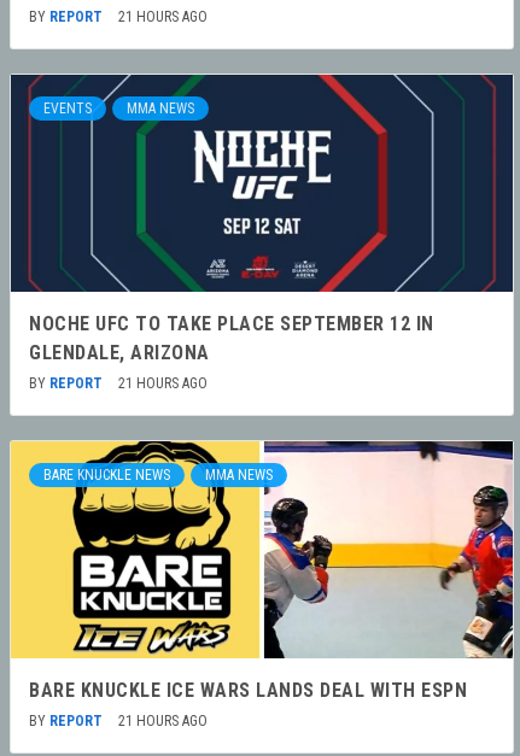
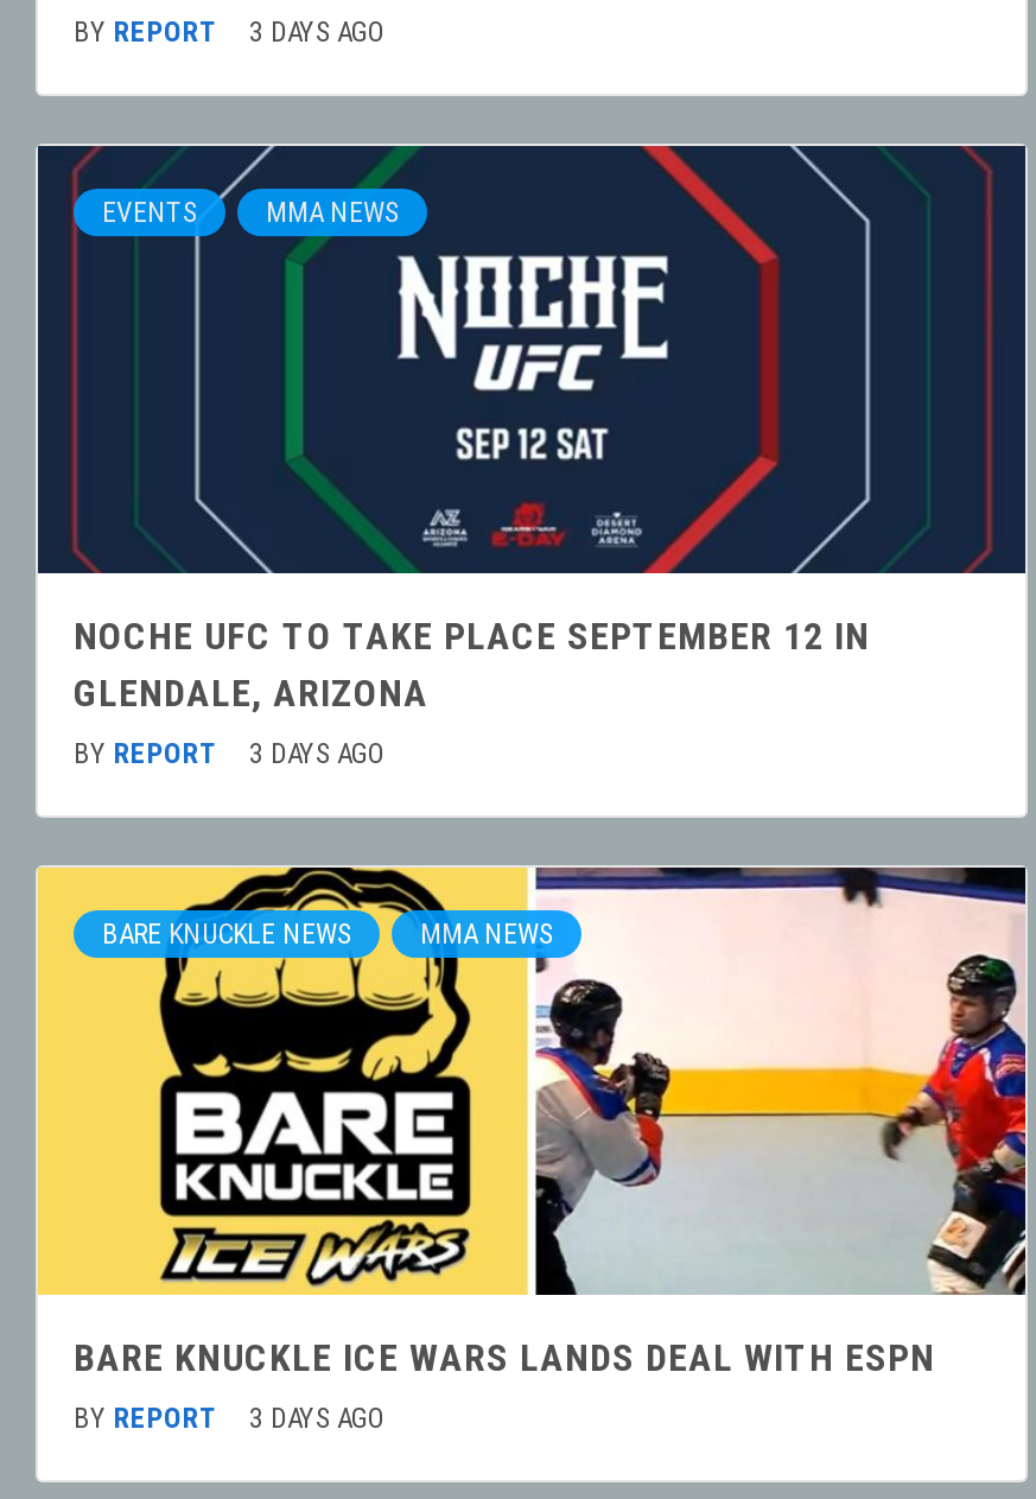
- BY REPORT 21 HOURS AGO
+ BY REPORT 3 DAYS AGO

- BY REPORT 21 HOURS AGO
+ BY REPORT 3 DAYS AGO

- BY REPORT 21 HOURS AGO
+ BY REPORT 3 DAYS AGO
